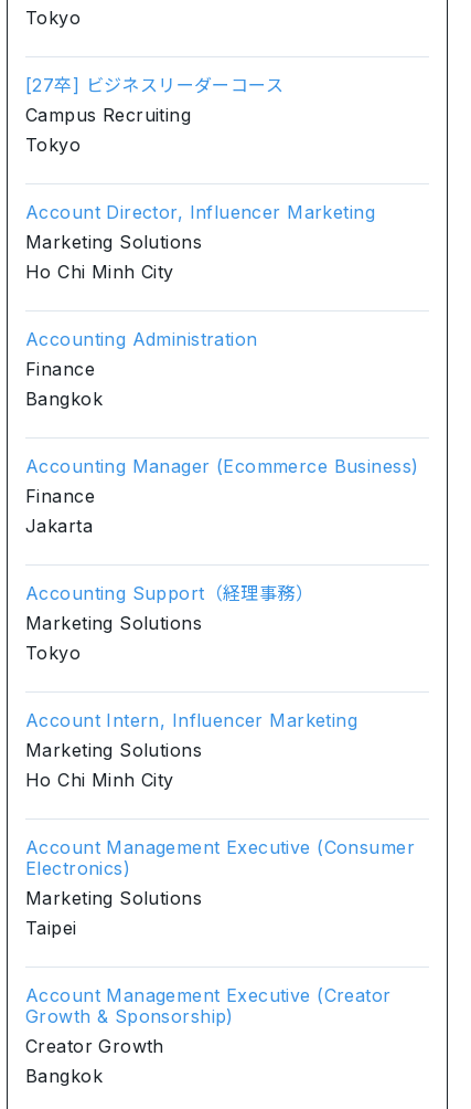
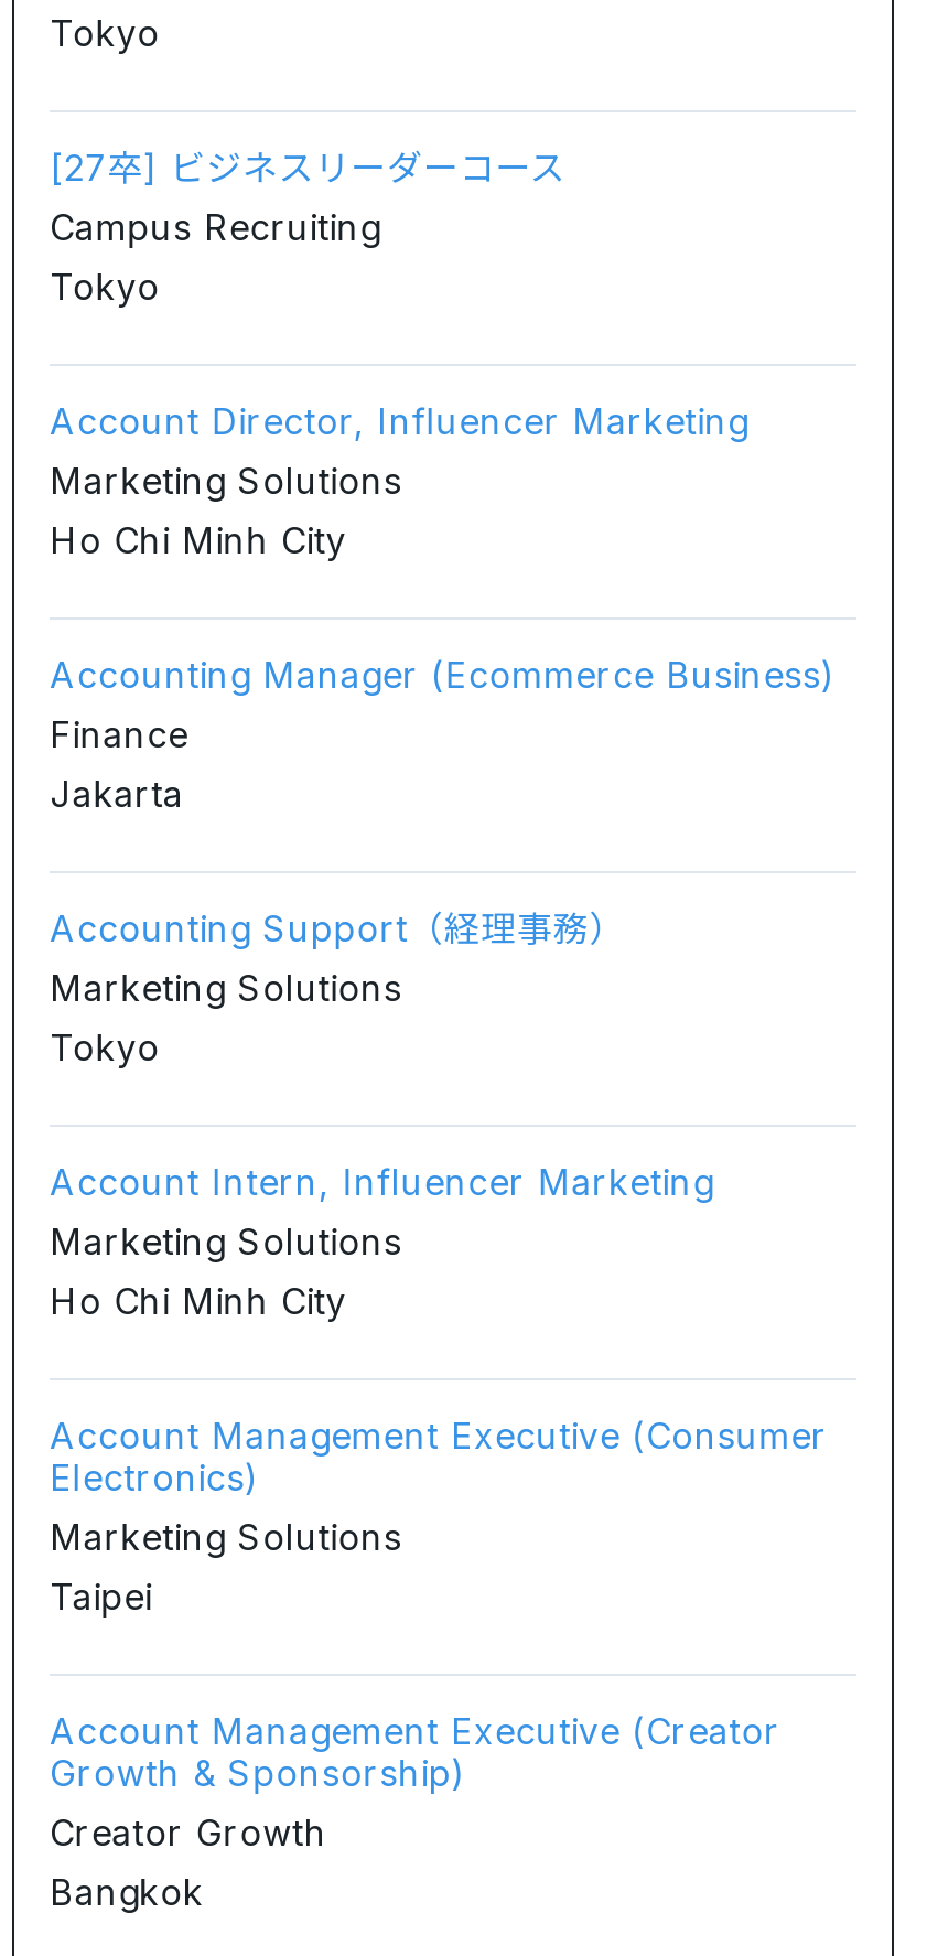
- Accounting Administration
- Finance
- Bangkok
